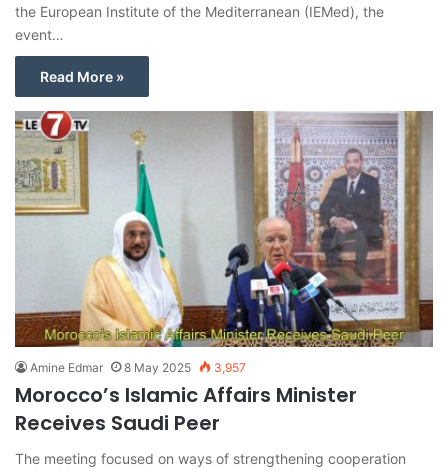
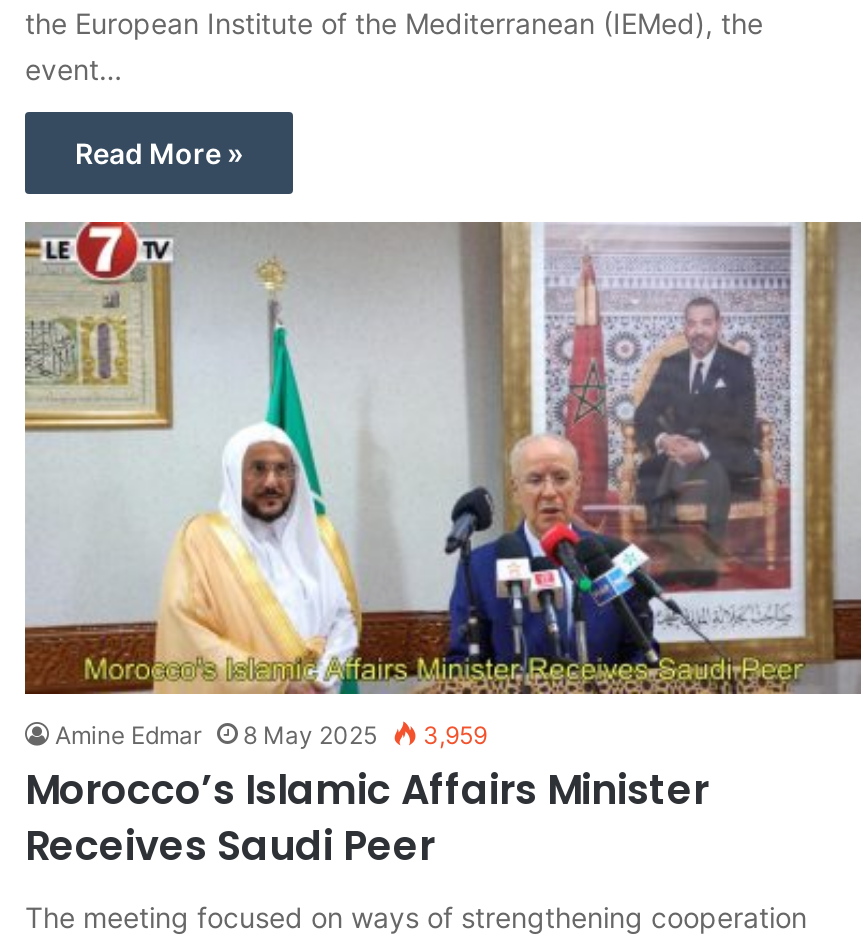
- Amine Edmar 8 May 2025 3,957
+ Amine Edmar 8 May 2025 3,959
